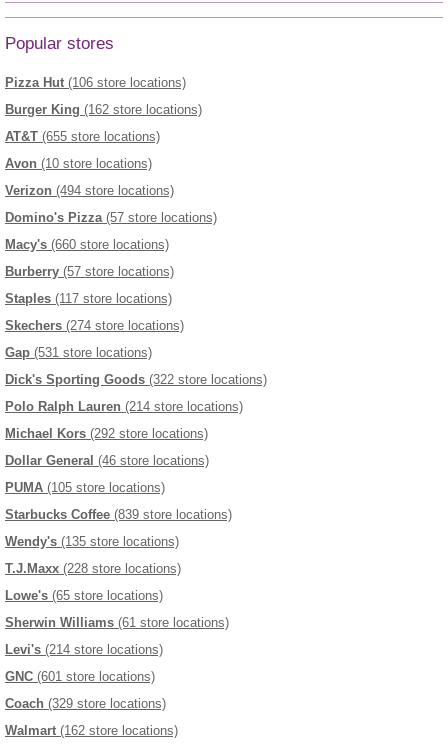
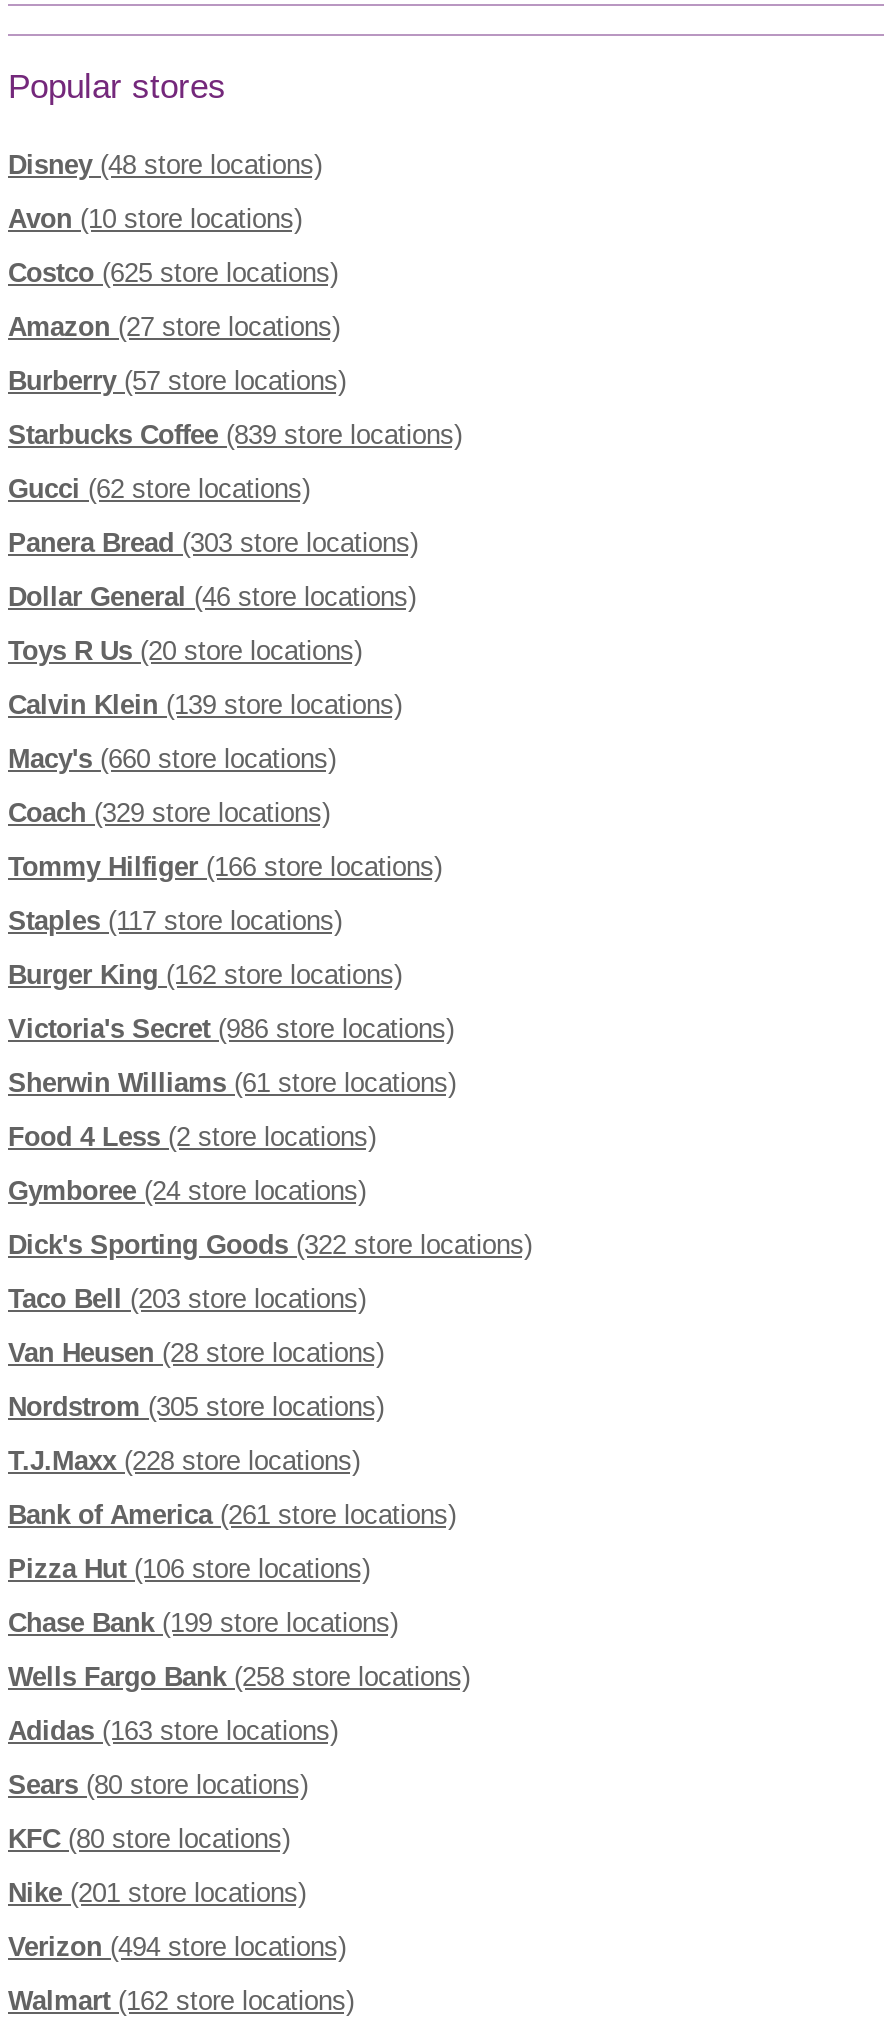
+ Disney (48 store locations)
+ Costco (625 store locations)
+ Amazon (27 store locations)
+ Gucci (62 store locations)
+ Panera Bread (303 store locations)
+ Toys R Us (20 store locations)
+ Calvin Klein (139 store locations)
+ Tommy Hilfiger (166 store locations)
+ Victoria's Secret (986 store locations)
+ Food 4 Less (2 store locations)
+ Gymboree (24 store locations)
+ Taco Bell (203 store locations)
+ Van Heusen (28 store locations)
+ Nordstrom (305 store locations)
+ Bank of America (261 store locations)

moved down: Pizza Hut (106 store locations)

moved up: Burger King (162 store locations)

- AT&T (655 store locations)
+ Chase Bank (199 store locations)
+ Wells Fargo Bank (258 store locations)
+ Adidas (163 store locations)
+ Sears (80 store locations)
+ KFC (80 store locations)
+ Nike (201 store locations)

moved up: Avon (10 store locations)

moved down: Verizon (494 store locations)

- Domino's Pizza (57 store locations)
- Skechers (274 store locations)
- Gap (531 store locations)
- Polo Ralph Lauren (214 store locations)
- Michael Kors (292 store locations)
- PUMA (105 store locations)
- Wendy's (135 store locations)
- Lowe's (65 store locations)
- Levi's (214 store locations)
- GNC (601 store locations)

moved up: Macy's (660 store locations) | Burberry (57 store locations) | Staples (117 store locations)

moved up: Dick's Sporting Goods (322 store locations)

moved up: Dollar General (46 store locations)

moved up: Starbucks Coffee (839 store locations)

moved up: T.J.Maxx (228 store locations)

moved up: Sherwin Williams (61 store locations)

moved up: Coach (329 store locations)
